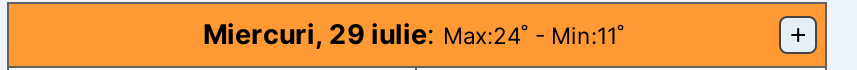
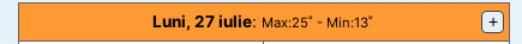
- Miercuri, 29 iulie: Max:24˚ - Min:11˚
+ Luni, 27 iulie: Max:25˚ - Min:13˚
